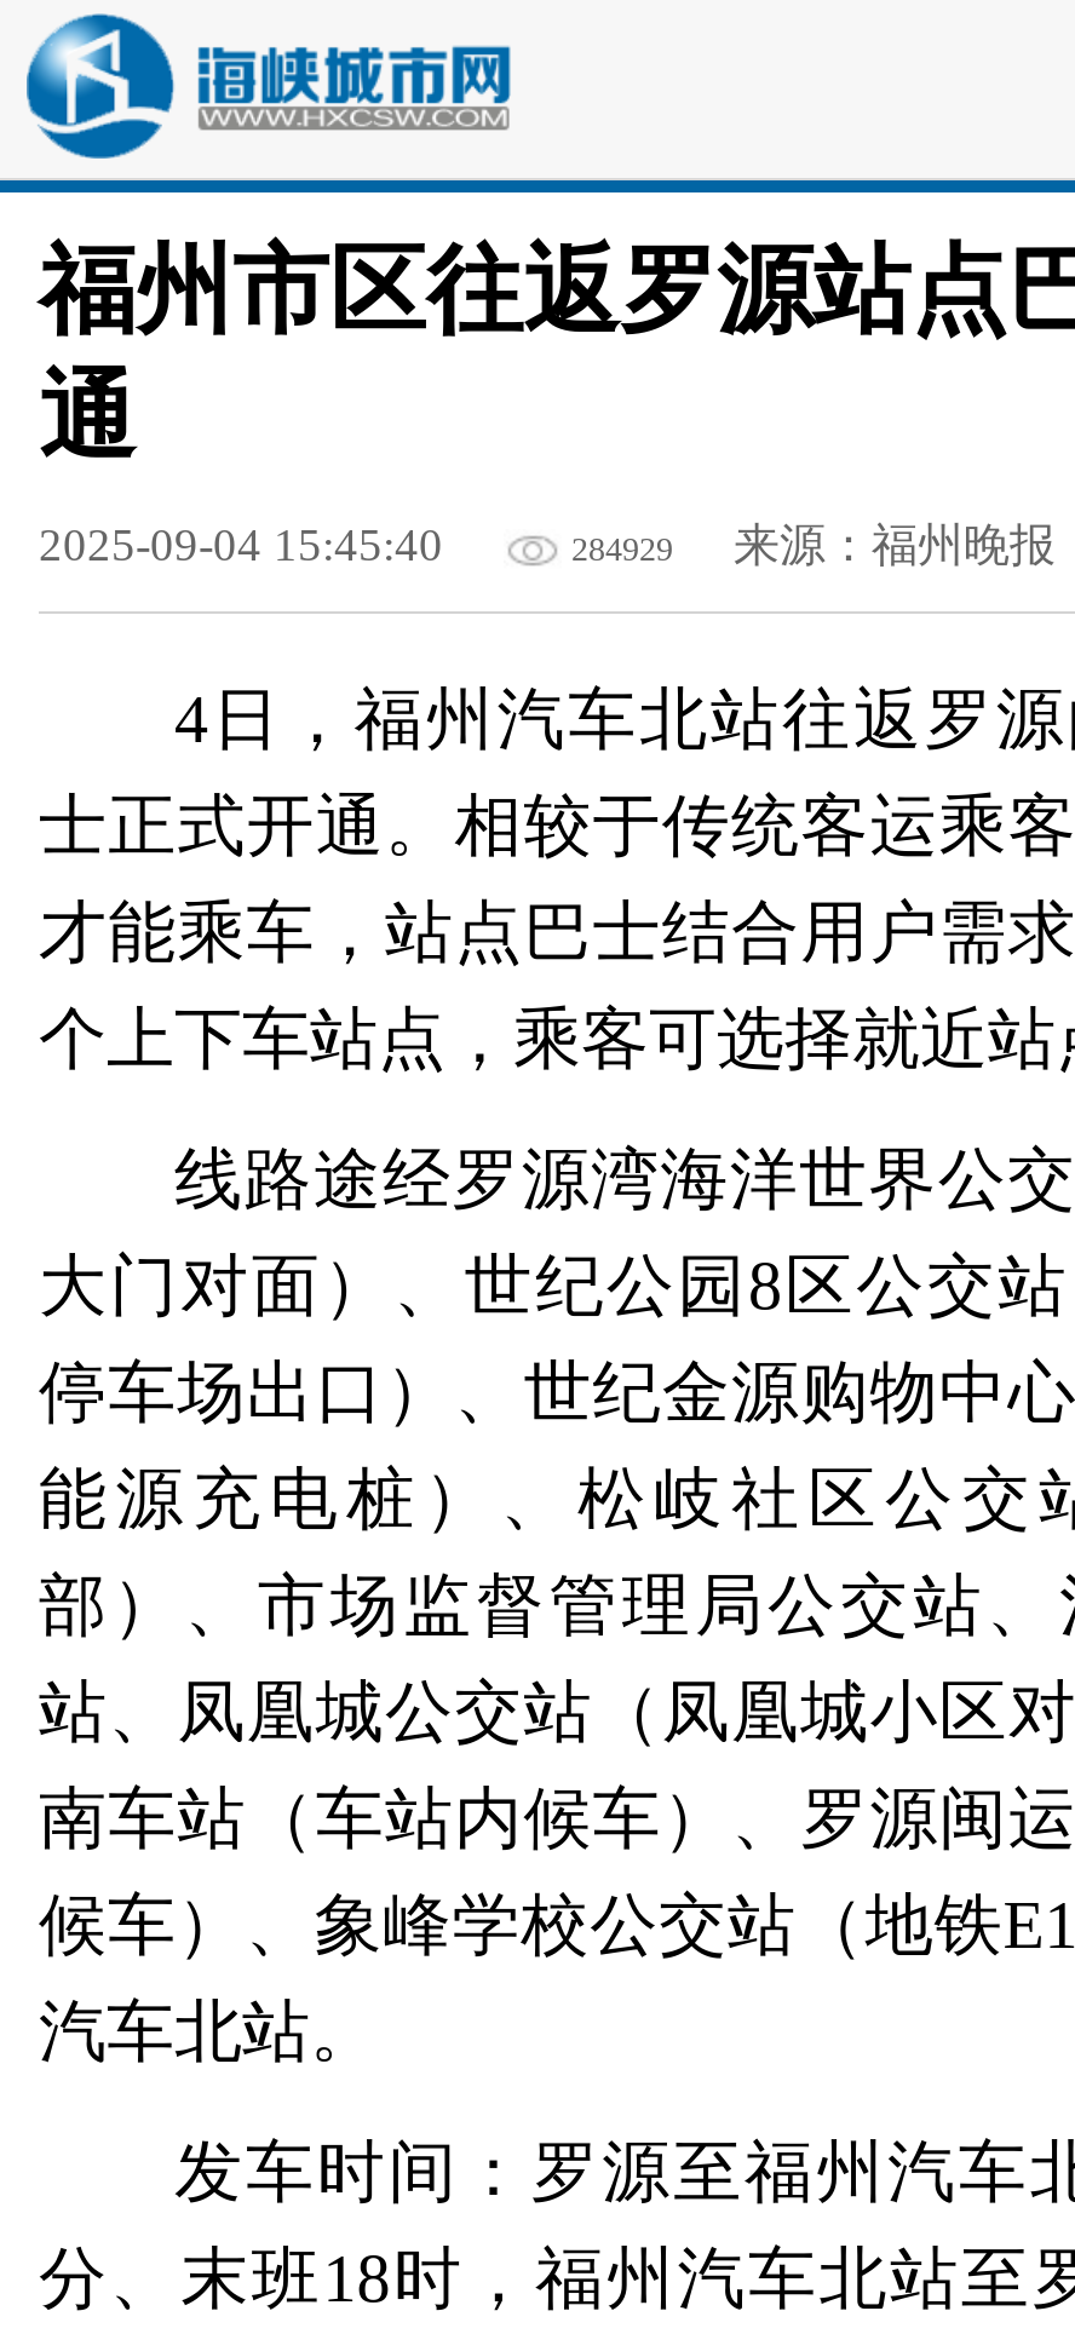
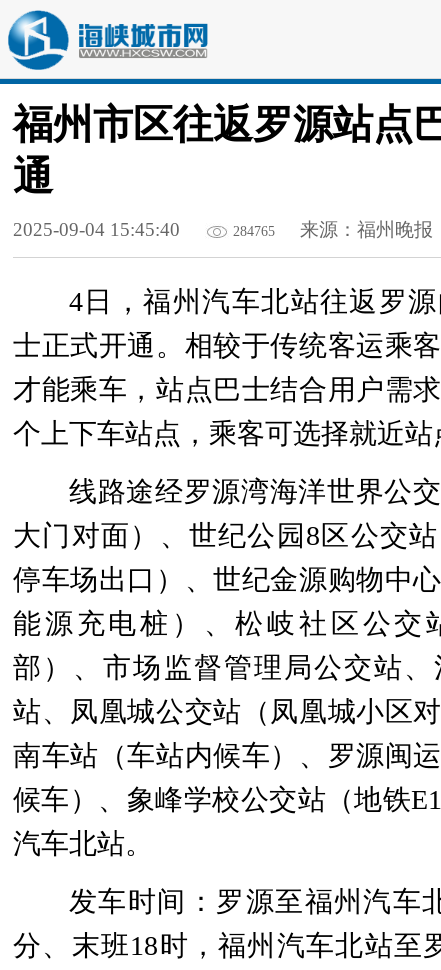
- 284929 来源：福州晚报
+ 284765 来源：福州晚报
